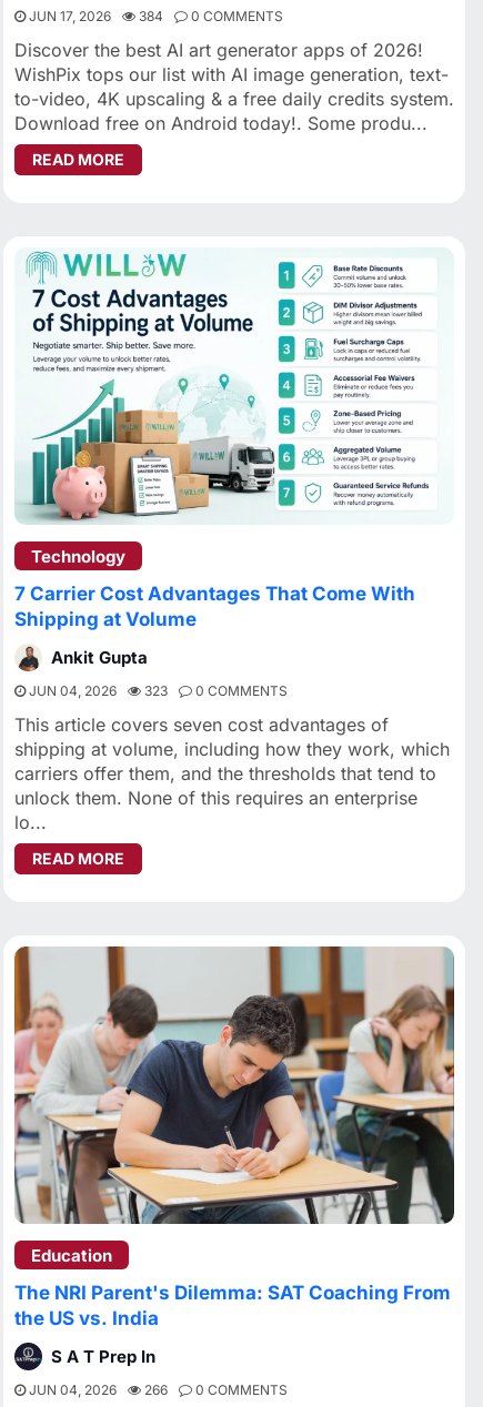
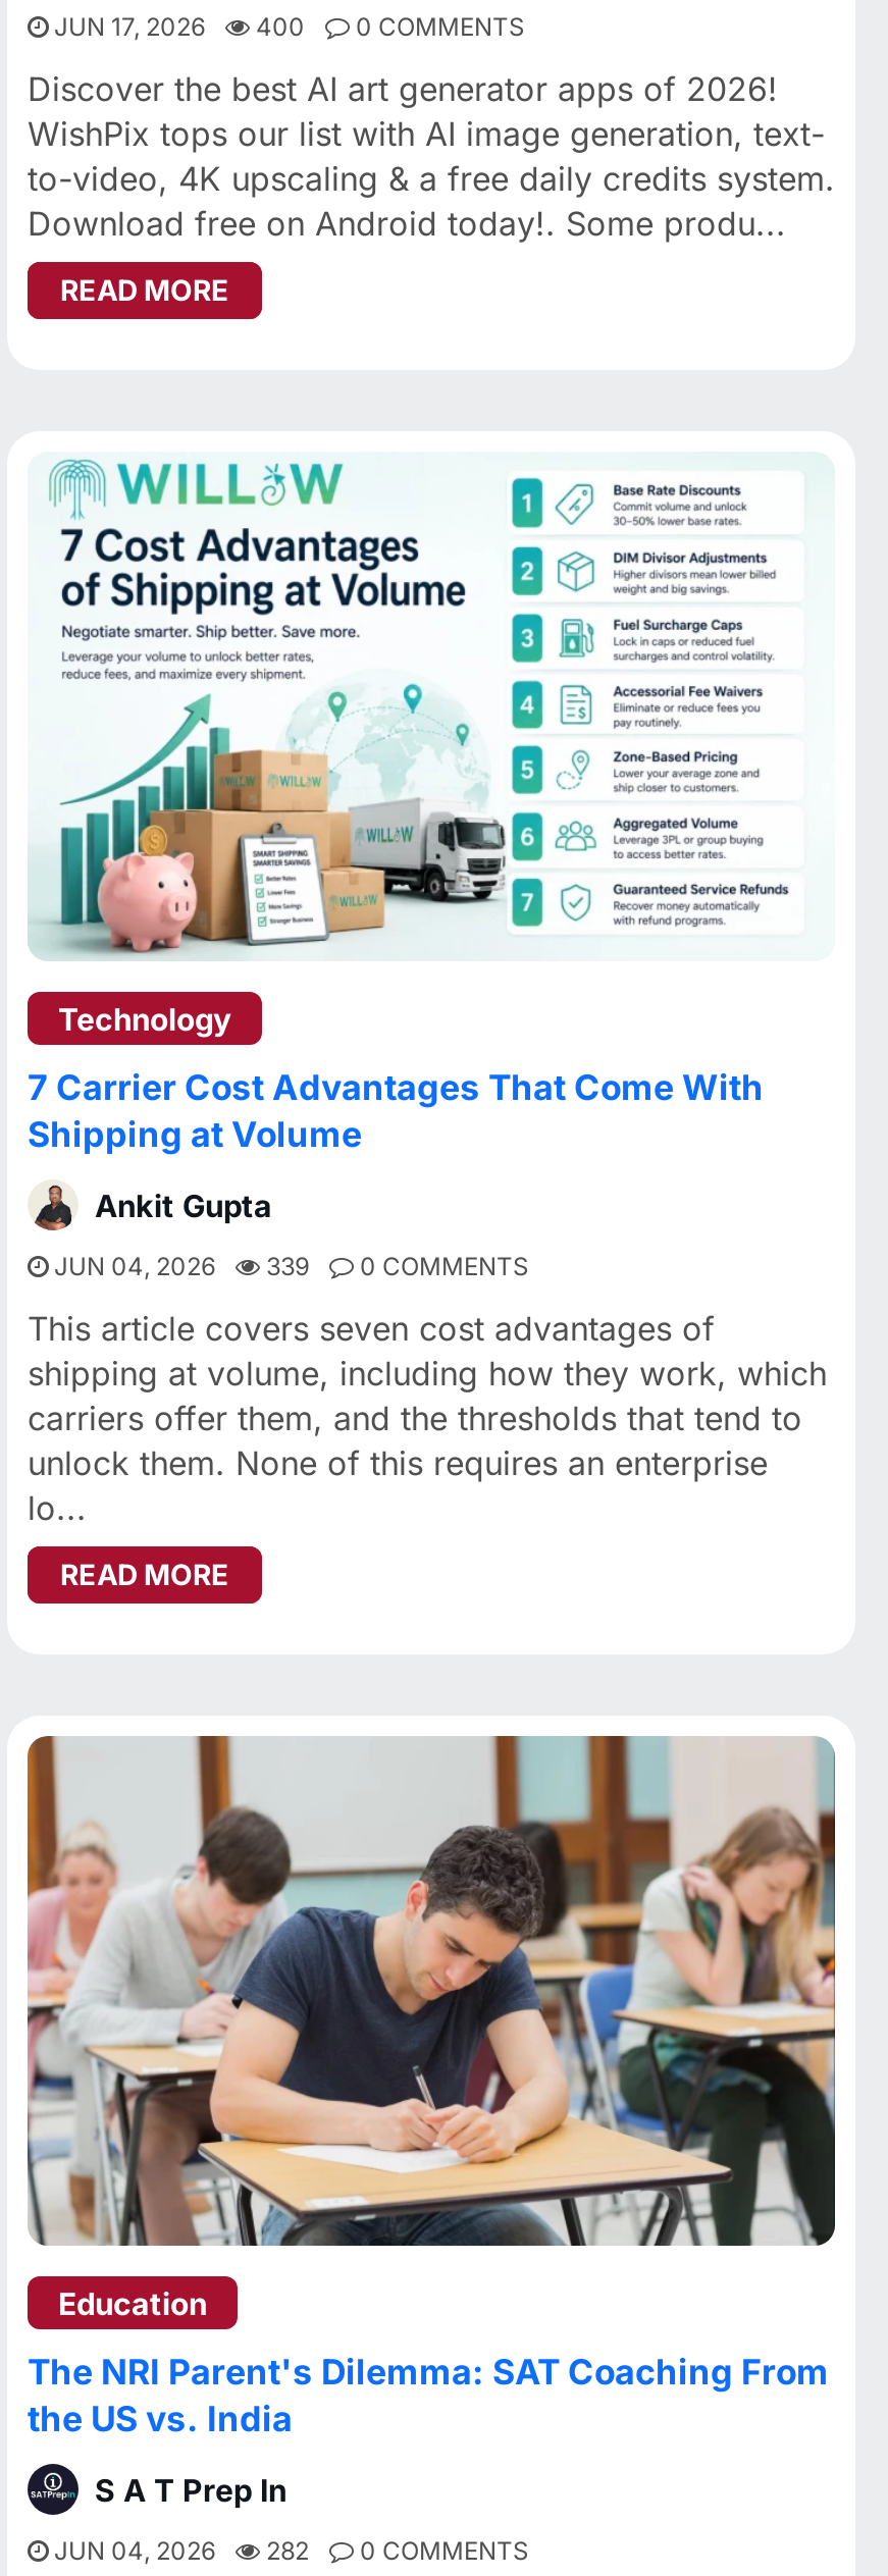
- JUN 17, 2026 384 0 COMMENTS
+ JUN 17, 2026 400 0 COMMENTS

- JUN 04, 2026 323 0 COMMENTS
+ JUN 04, 2026 339 0 COMMENTS

- JUN 04, 2026 266 0 COMMENTS
+ JUN 04, 2026 282 0 COMMENTS
